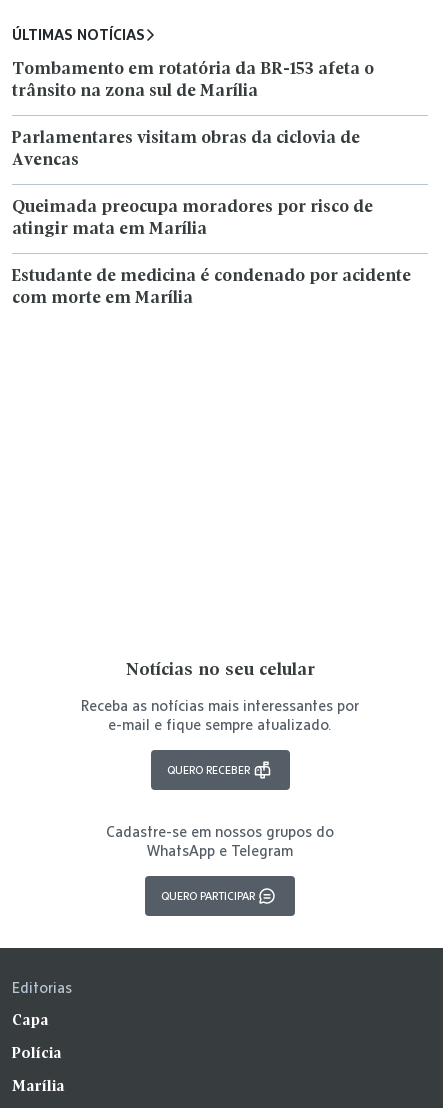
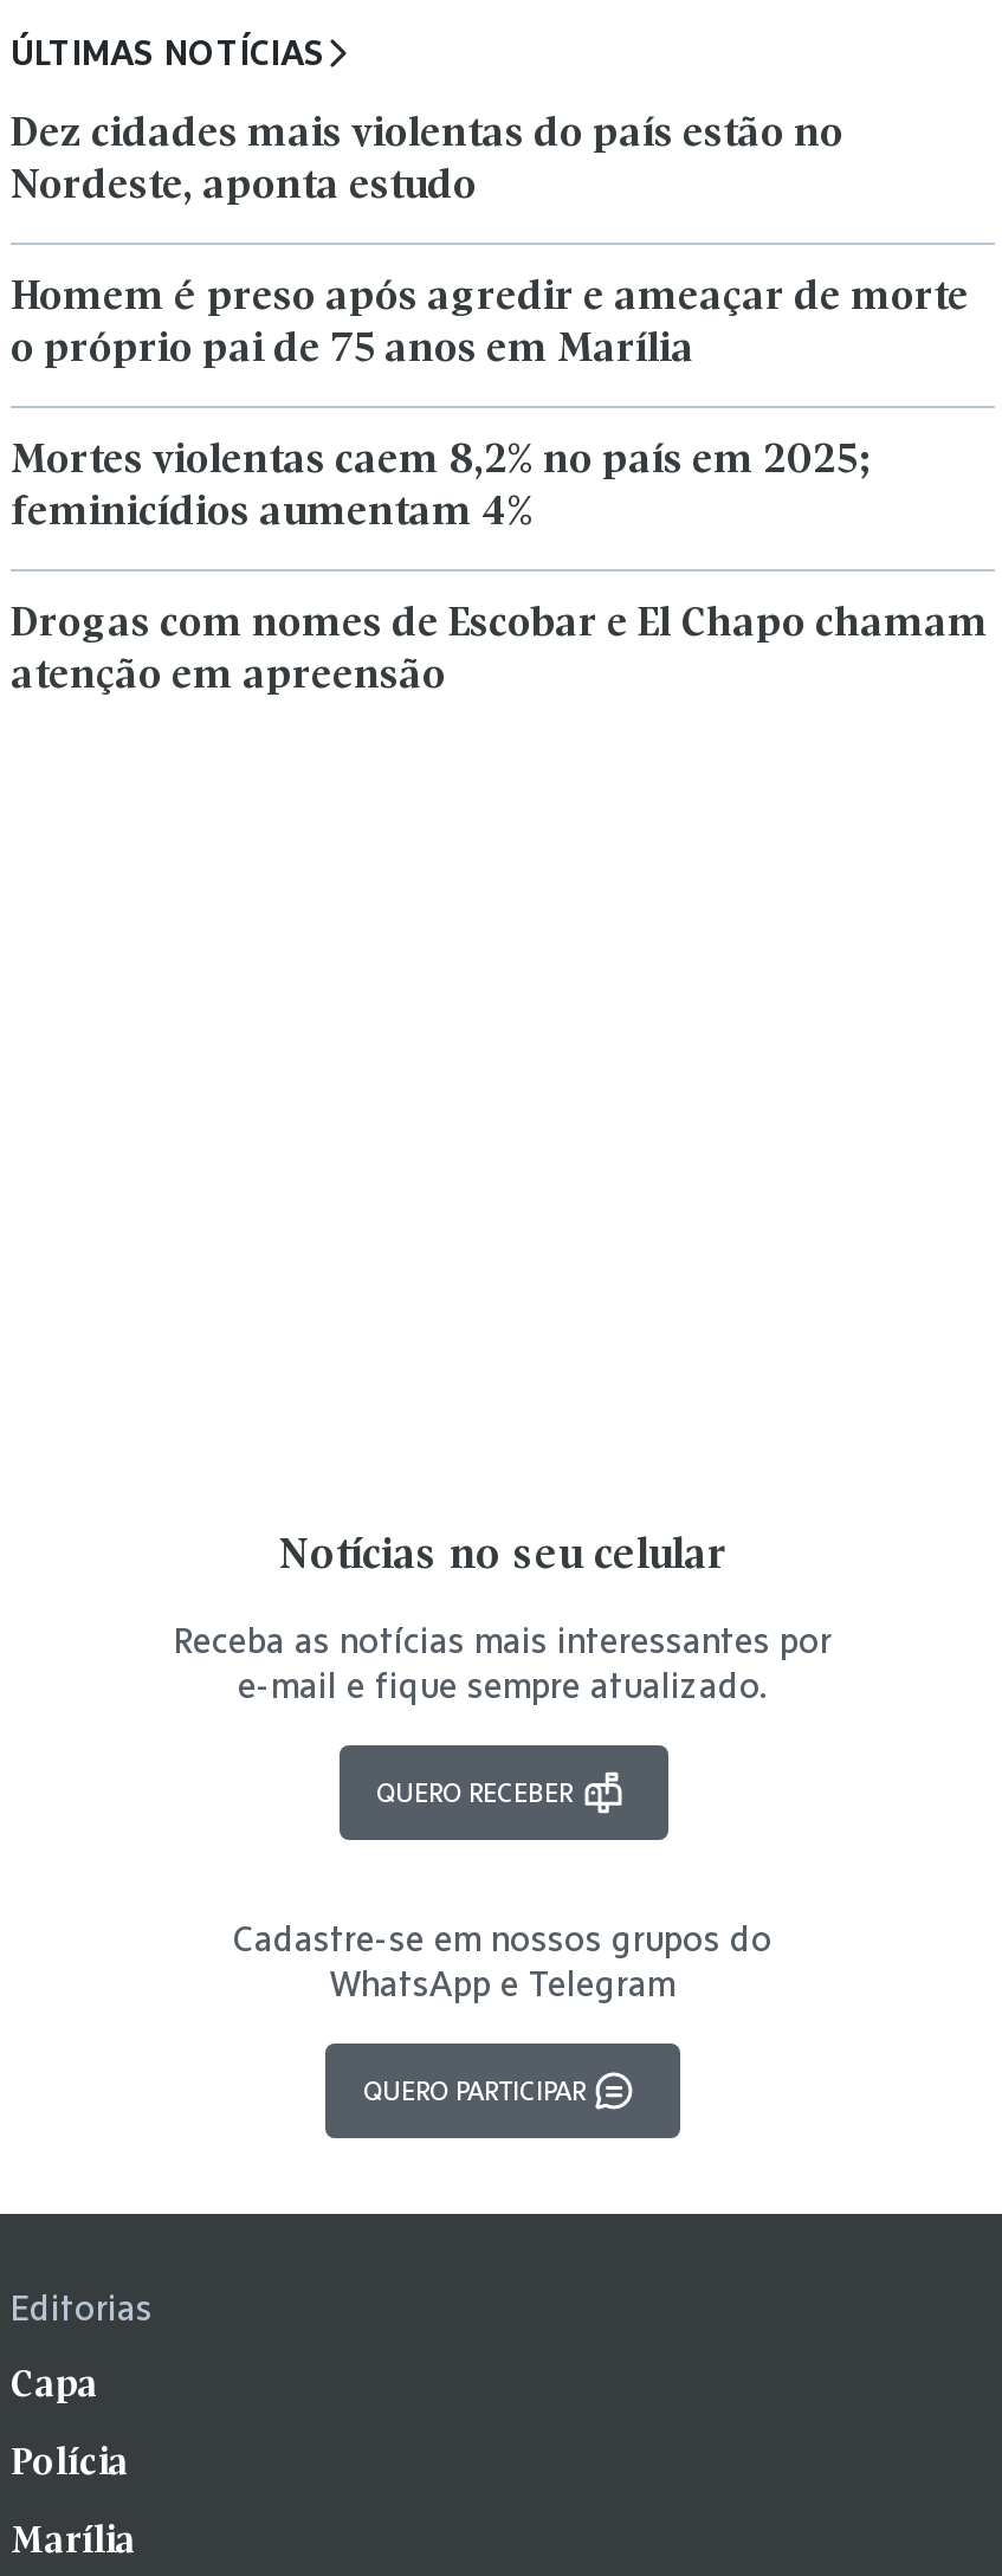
- Tombamento em rotatória da BR-153 afeta o
- trânsito na zona sul de Marília
+ Dez cidades mais violentas do país estão no
+ Nordeste, aponta estudo

- Parlamentares visitam obras da ciclovia de
- Avencas
+ Homem é preso após agredir e ameaçar de morte
+ o próprio pai de 75 anos em Marília

- Queimada preocupa moradores por risco de
- atingir mata em Marília
+ Mortes violentas caem 8,2% no país em 2025;
+ feminicídios aumentam 4%

- Estudante de medicina é condenado por acidente
- com morte em Marília
+ Drogas com nomes de Escobar e El Chapo chamam
+ atenção em apreensão
